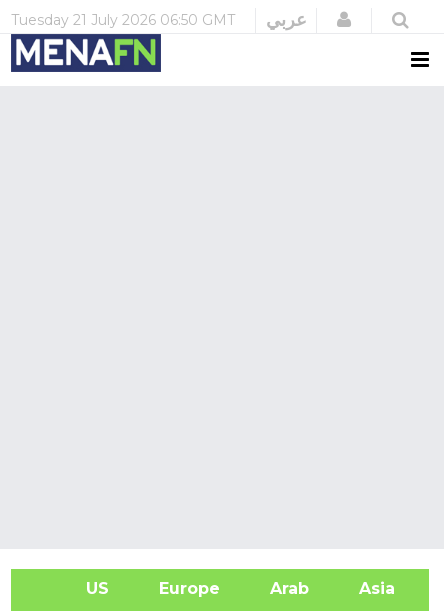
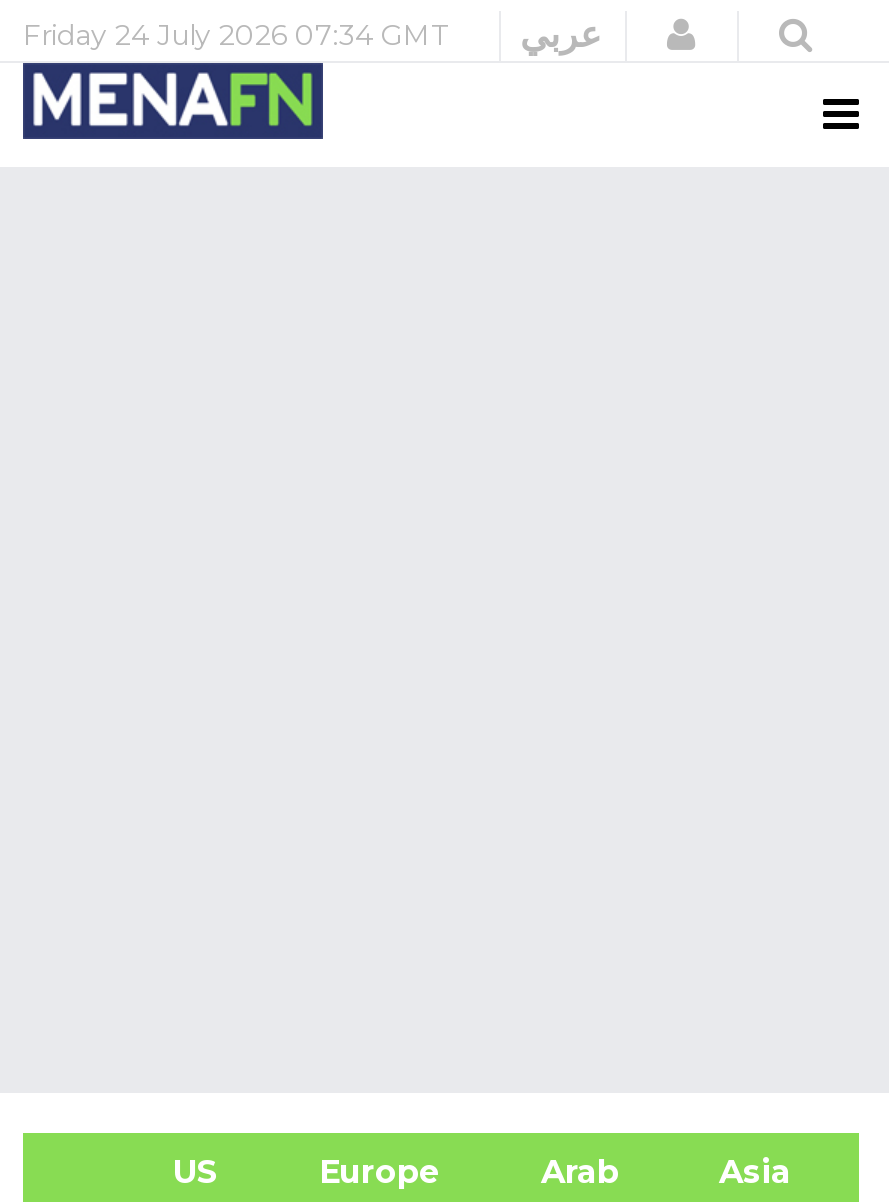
- Tuesday 21 July 2026 06:50 GMT
+ Friday 24 July 2026 07:34 GMT
